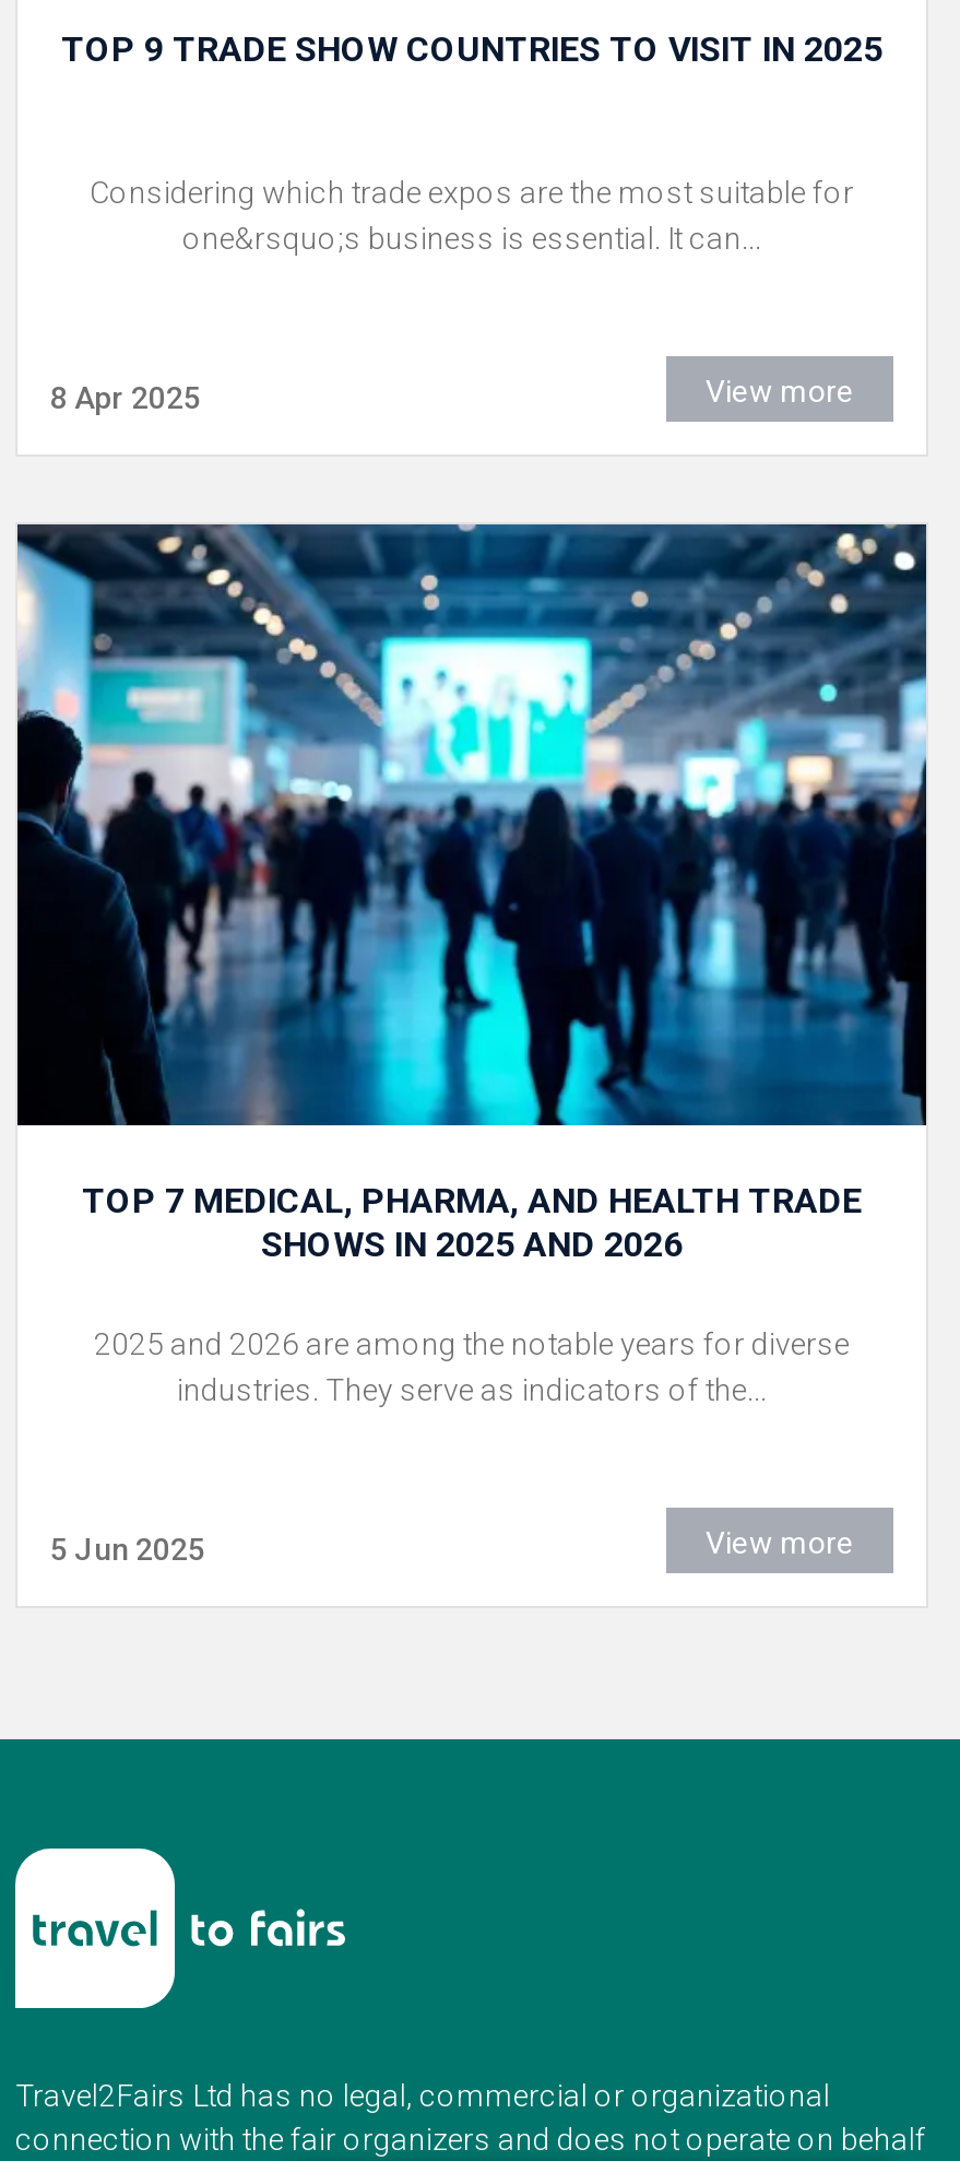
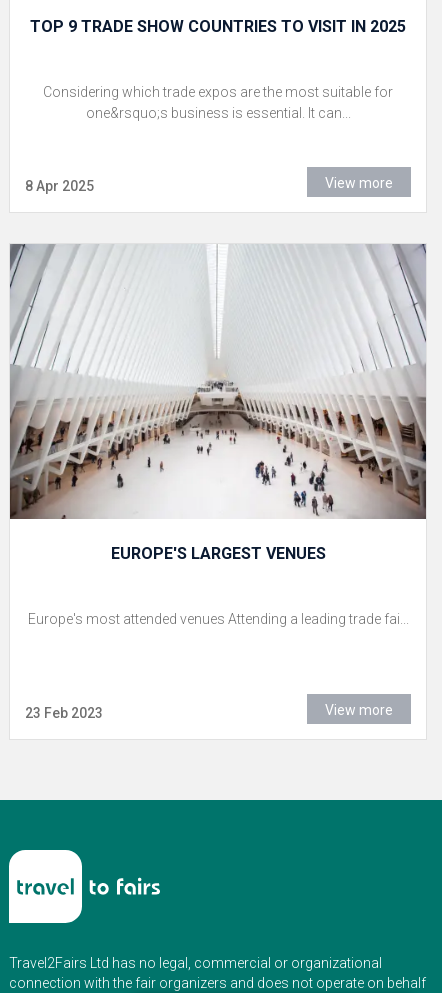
- [image]
- TOP 7 MEDICAL, PHARMA, AND HEALTH TRADE
- SHOWS IN 2025 AND 2026
+ [image]
+ EUROPE'S LARGEST VENUES

- 2025 and 2026 are among the notable years for diverse
- industries. They serve as indicators of the...
+ Europe's most attended venues Attending a leading trade fai...

- 5 Jun 2025
+ 23 Feb 2023
